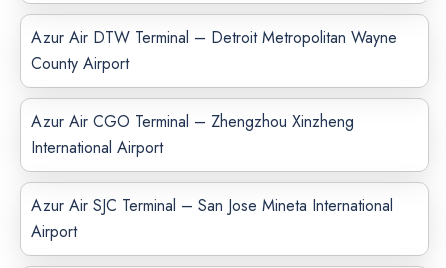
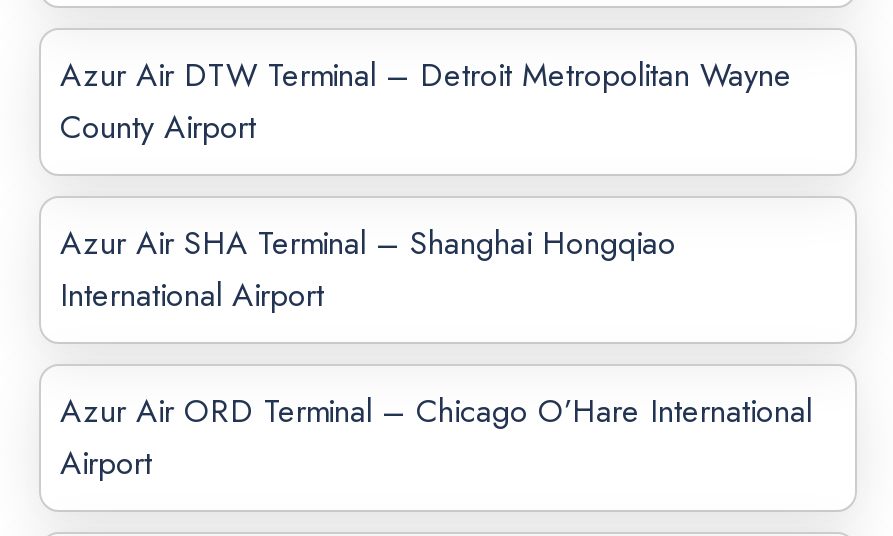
- Azur Air CGO Terminal – Zhengzhou Xinzheng
+ Azur Air SHA Terminal – Shanghai Hongqiao

- Azur Air SJC Terminal – San Jose Mineta International
+ Azur Air ORD Terminal – Chicago O’Hare International
